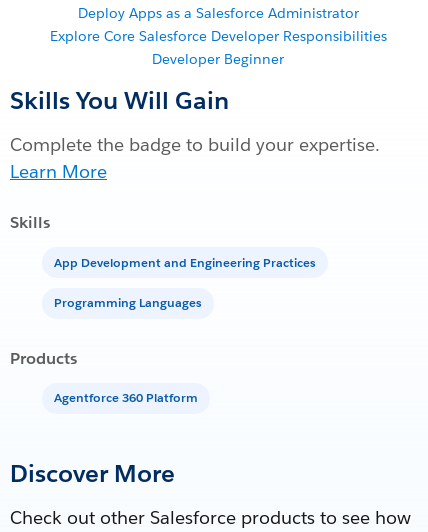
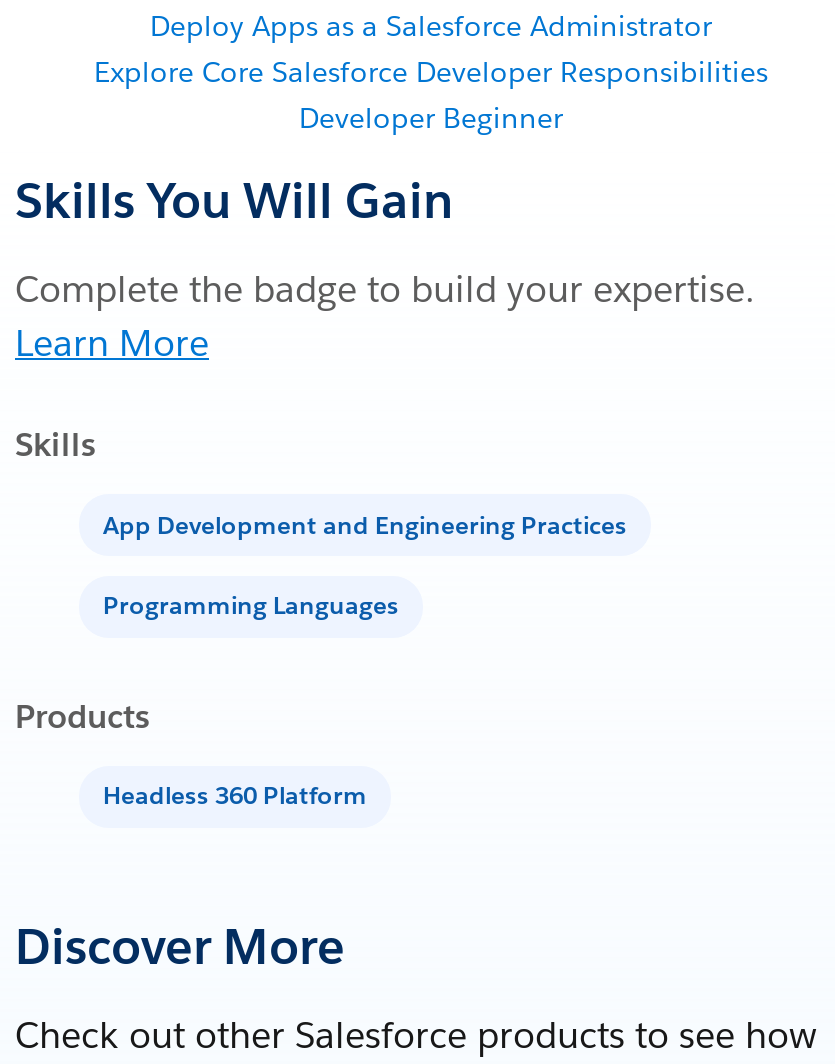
- Agentforce 360 Platform
+ Headless 360 Platform
